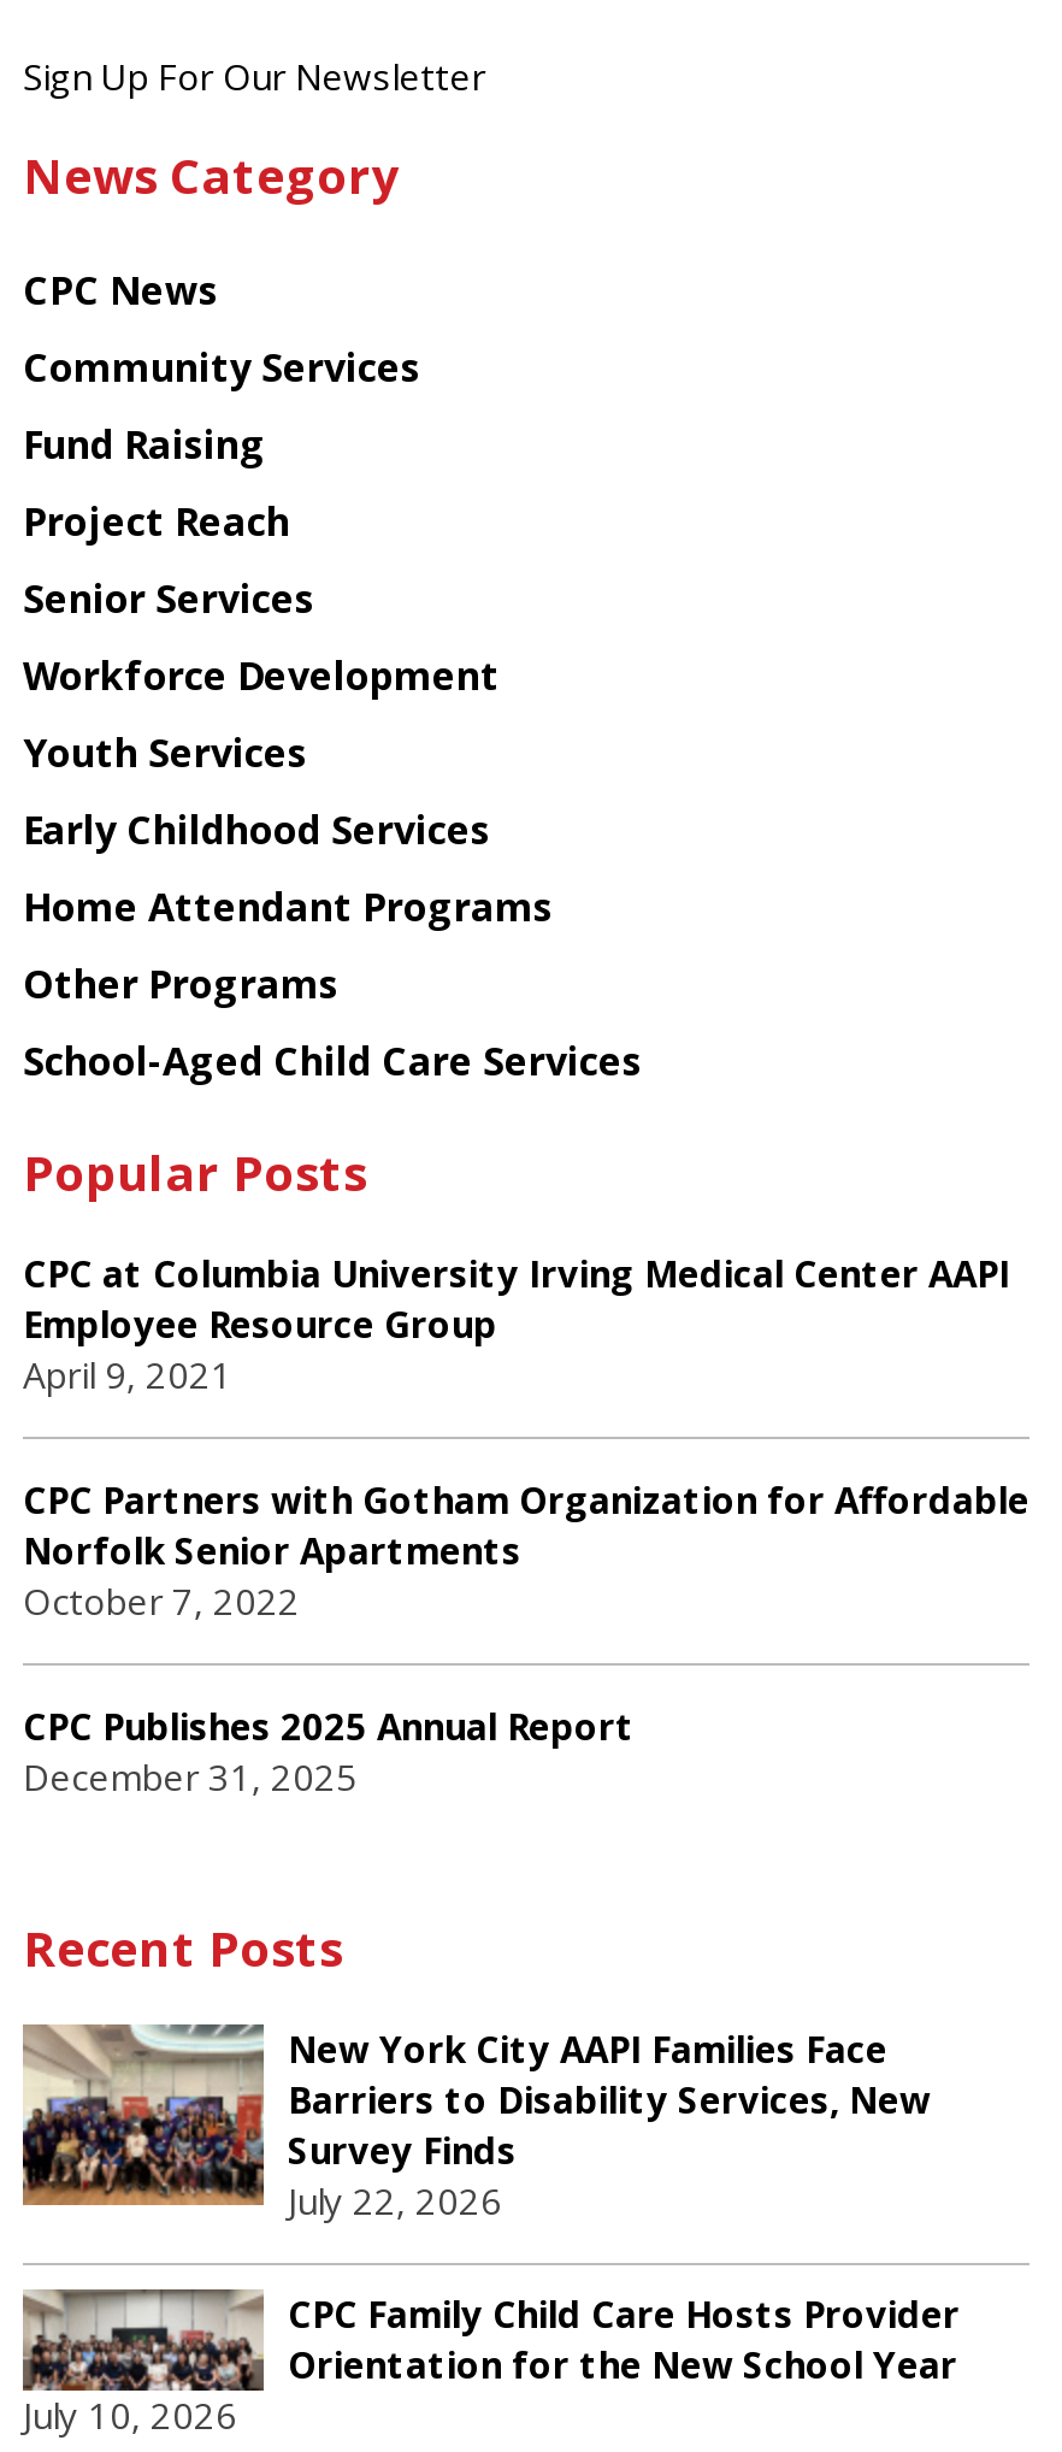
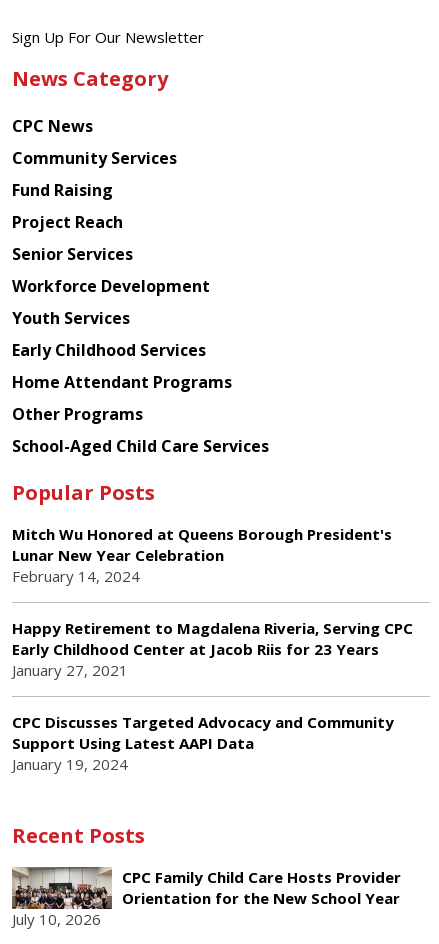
- CPC at Columbia University Irving Medical Center AAPI
- Employee Resource Group
- April 9, 2021
+ Mitch Wu Honored at Queens Borough President's
+ Lunar New Year Celebration
+ February 14, 2024

- CPC Partners with Gotham Organization for Affordable
- Norfolk Senior Apartments
- October 7, 2022
+ Happy Retirement to Magdalena Riveria, Serving CPC
+ Early Childhood Center at Jacob Riis for 23 Years
+ January 27, 2021

- CPC Publishes 2025 Annual Report
- December 31, 2025
+ CPC Discusses Targeted Advocacy and Community
+ Support Using Latest AAPI Data
+ January 19, 2024

moved down: Recent Posts

- [image]
- New York City AAPI Families Face
- Barriers to Disability Services, New
- Survey Finds
- July 22, 2026
